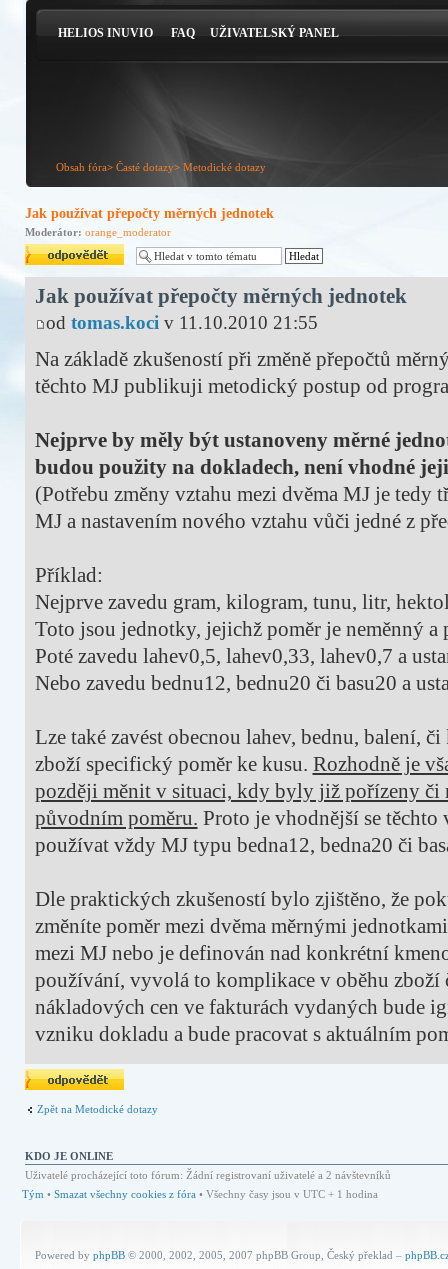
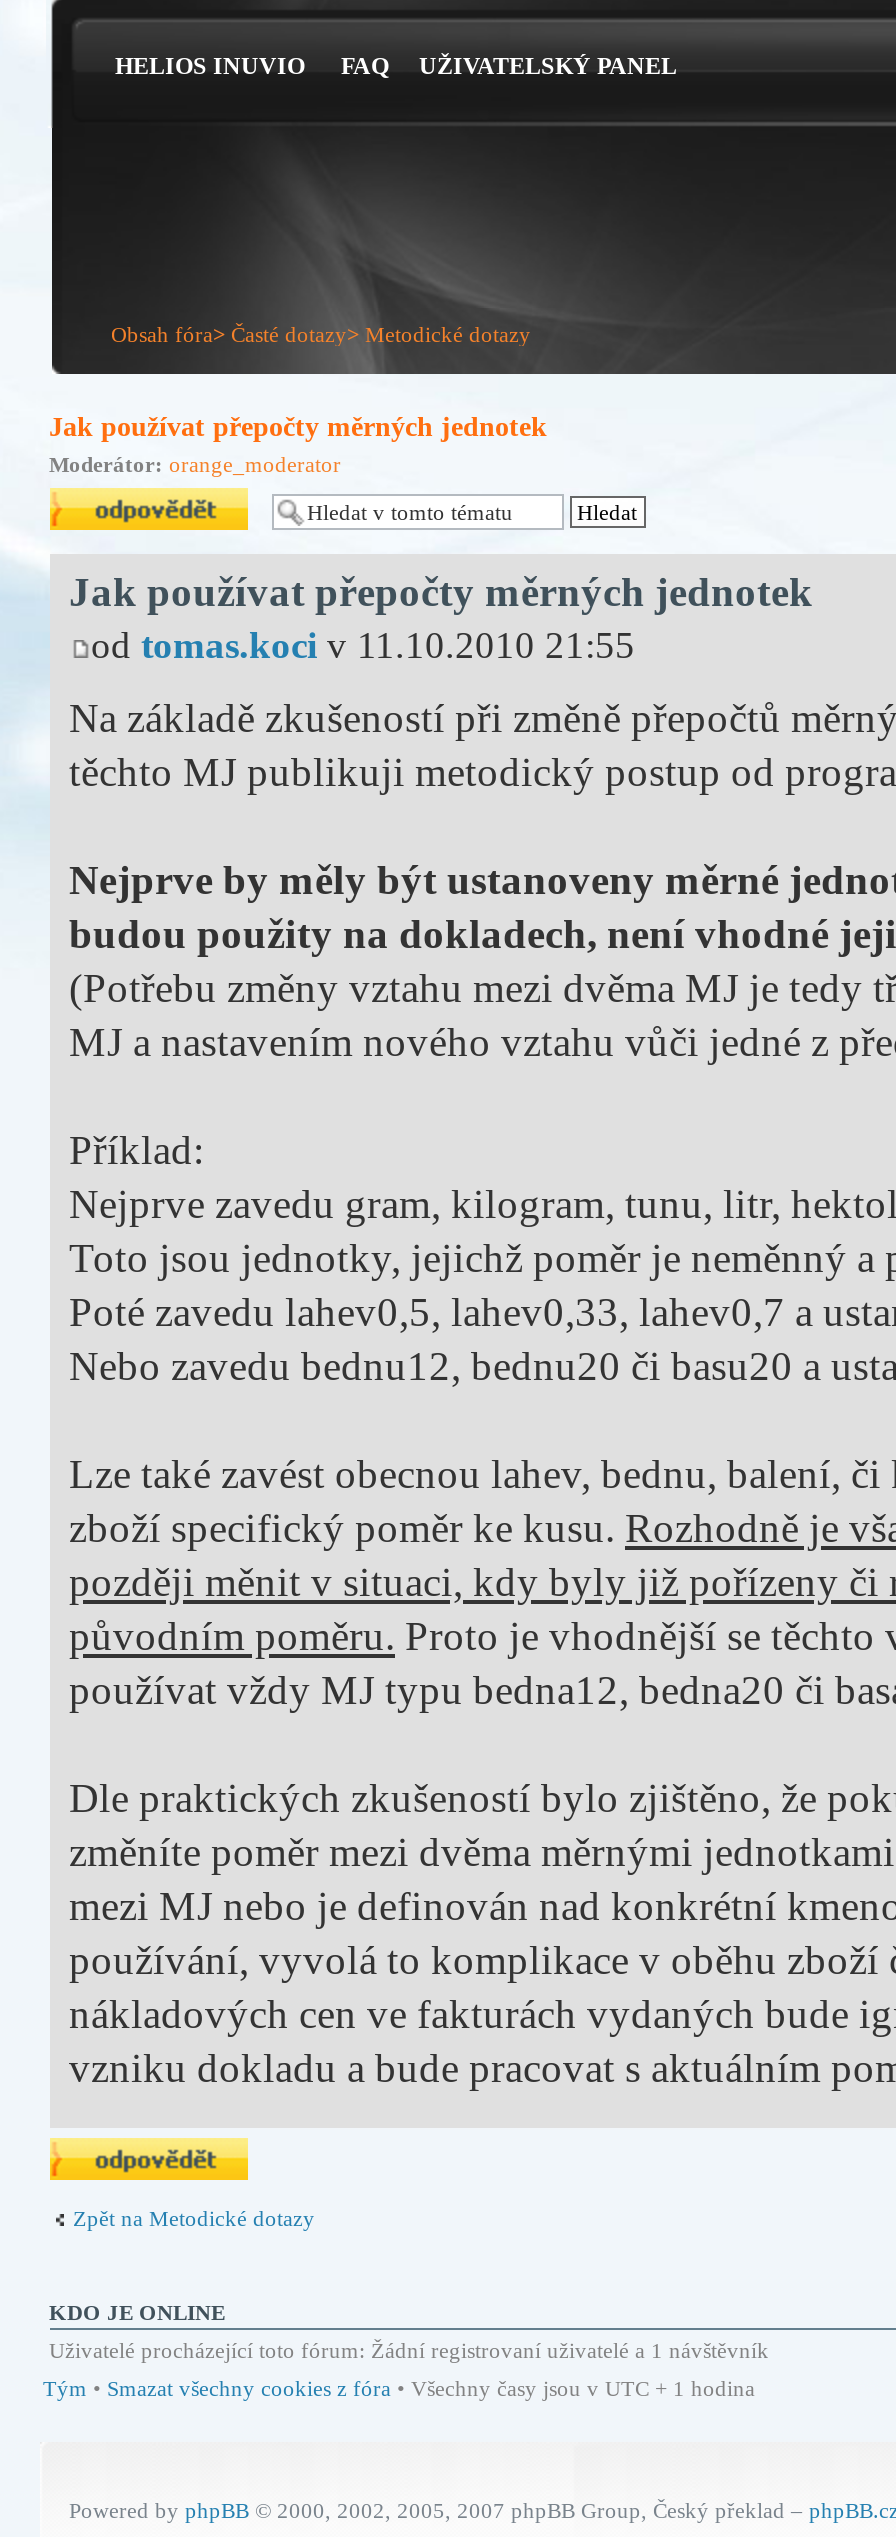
- Uživatelé procházející toto fórum: Žádní registrovaní uživatelé a 2 návštevníků
+ Uživatelé procházející toto fórum: Žádní registrovaní uživatelé a 1 návštěvník
